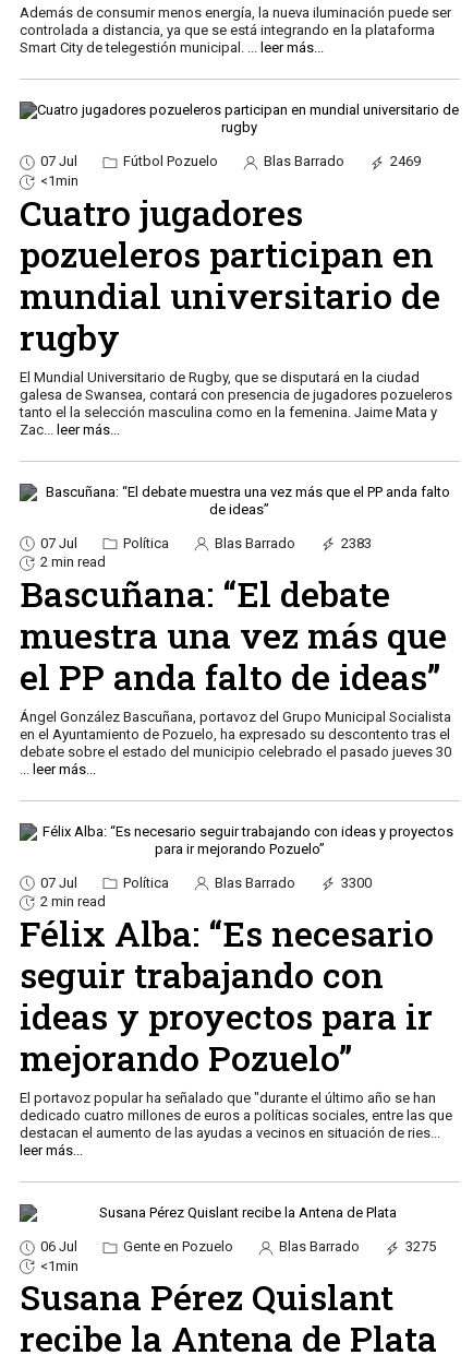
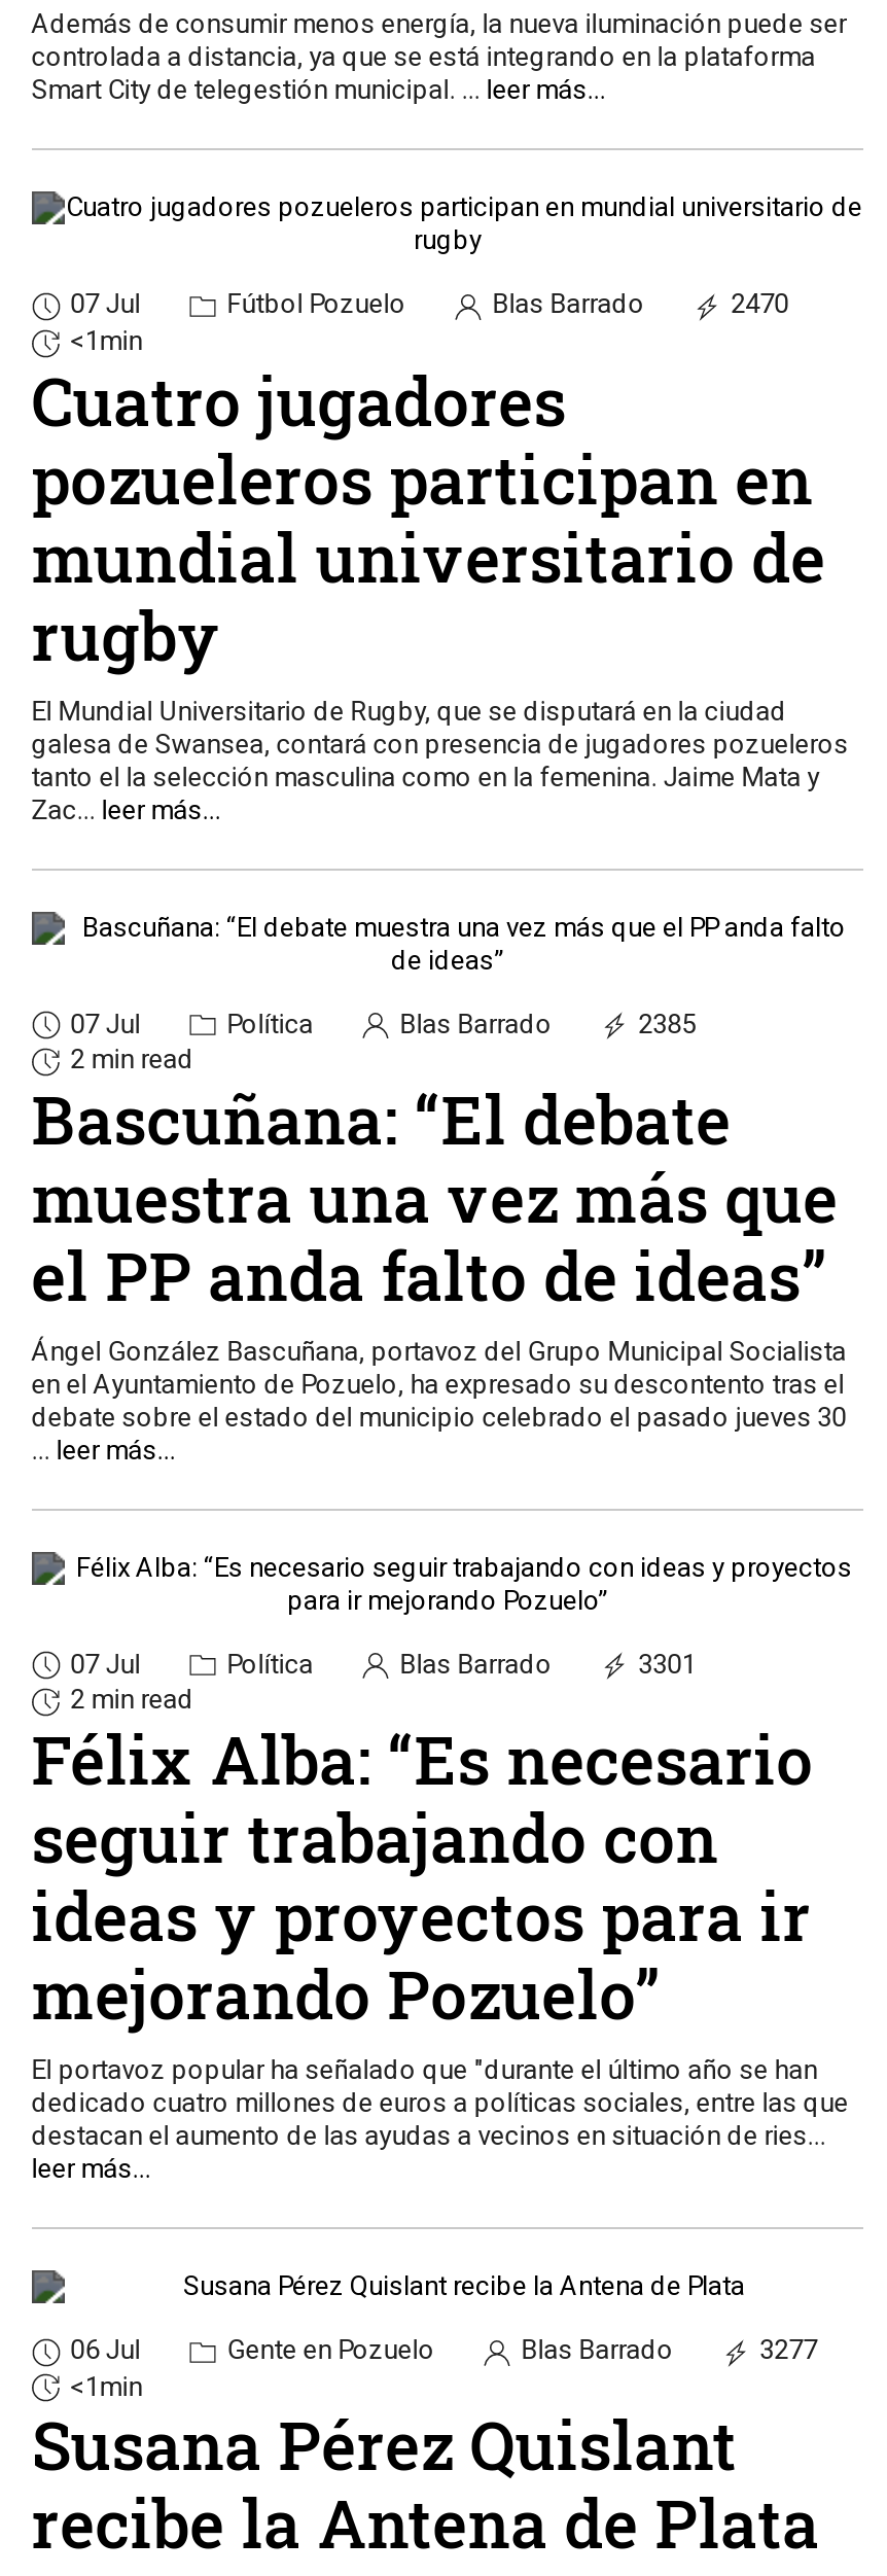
- 2469
+ 2470

- 2383
+ 2385

- 3300
+ 3301

- 3275
+ 3277
